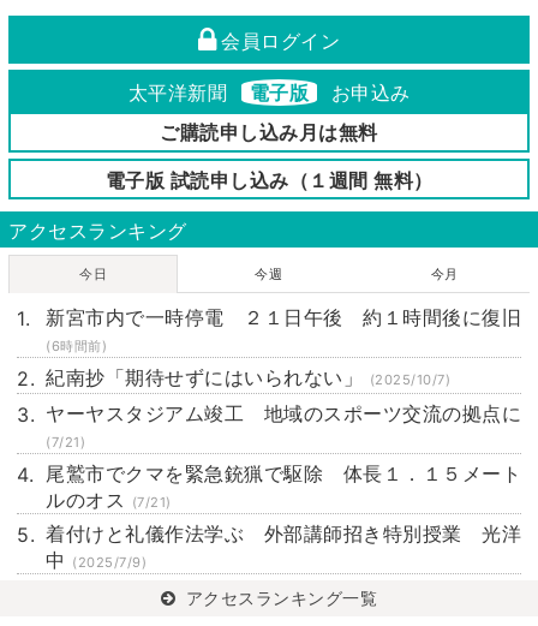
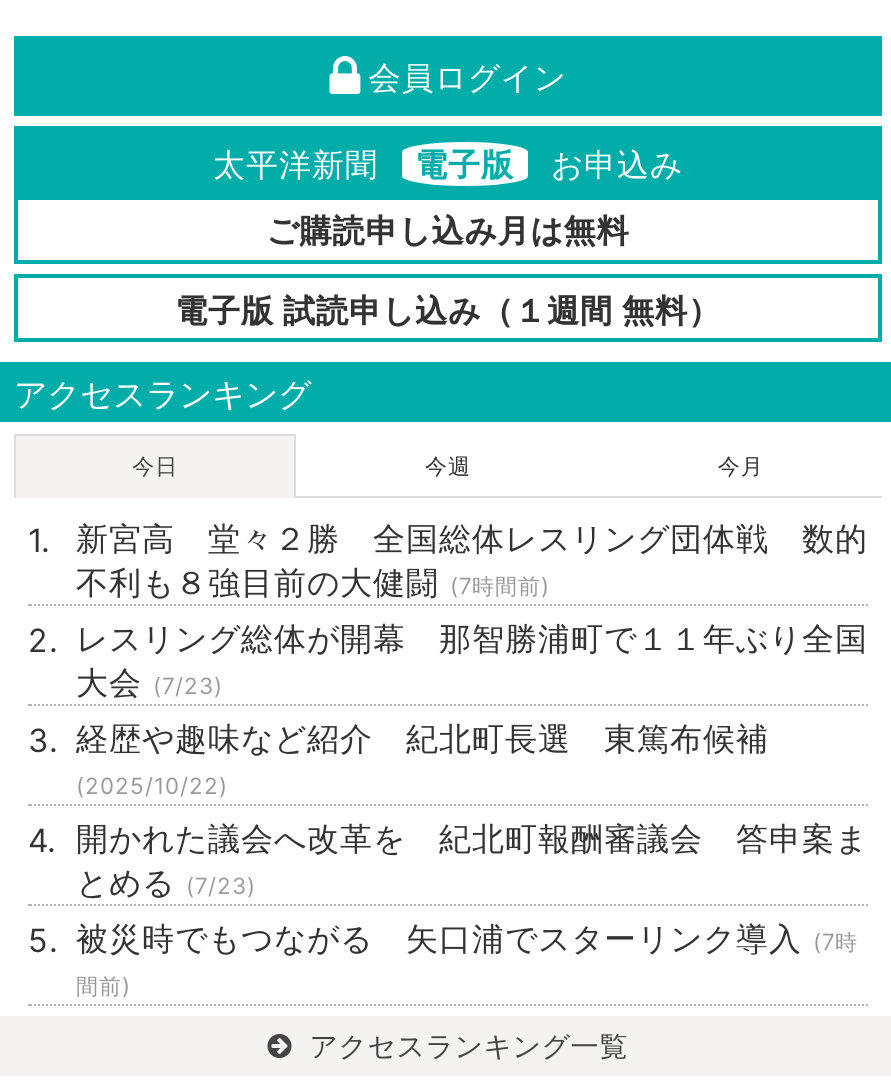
- 新宮市内で一時停電 ２１日午後 約１時間後に復旧
- (6時間前)
- 紀南抄「期待せずにはいられない」(2025/10/7)
- ヤーヤスタジアム竣工 地域のスポーツ交流の拠点に
- (7/21)
- 尾鷲市でクマを緊急銃猟で駆除 体長１．１５メート
- ルのオス(7/21)
- 着付けと礼儀作法学ぶ 外部講師招き特別授業 光洋
- 中(2025/7/9)
+ 新宮高 堂々２勝 全国総体レスリング団体戦 数的
+ 不利も８強目前の大健闘(7時間前)
+ レスリング総体が開幕 那智勝浦町で１１年ぶり全国
+ 大会(7/23)
+ 経歴や趣味など紹介 紀北町長選 東篤布候補
+ (2025/10/22)
+ 開かれた議会へ改革を 紀北町報酬審議会 答申案ま
+ とめる(7/23)
+ 被災時でもつながる 矢口浦でスターリンク導入(7時
+ 間前)
